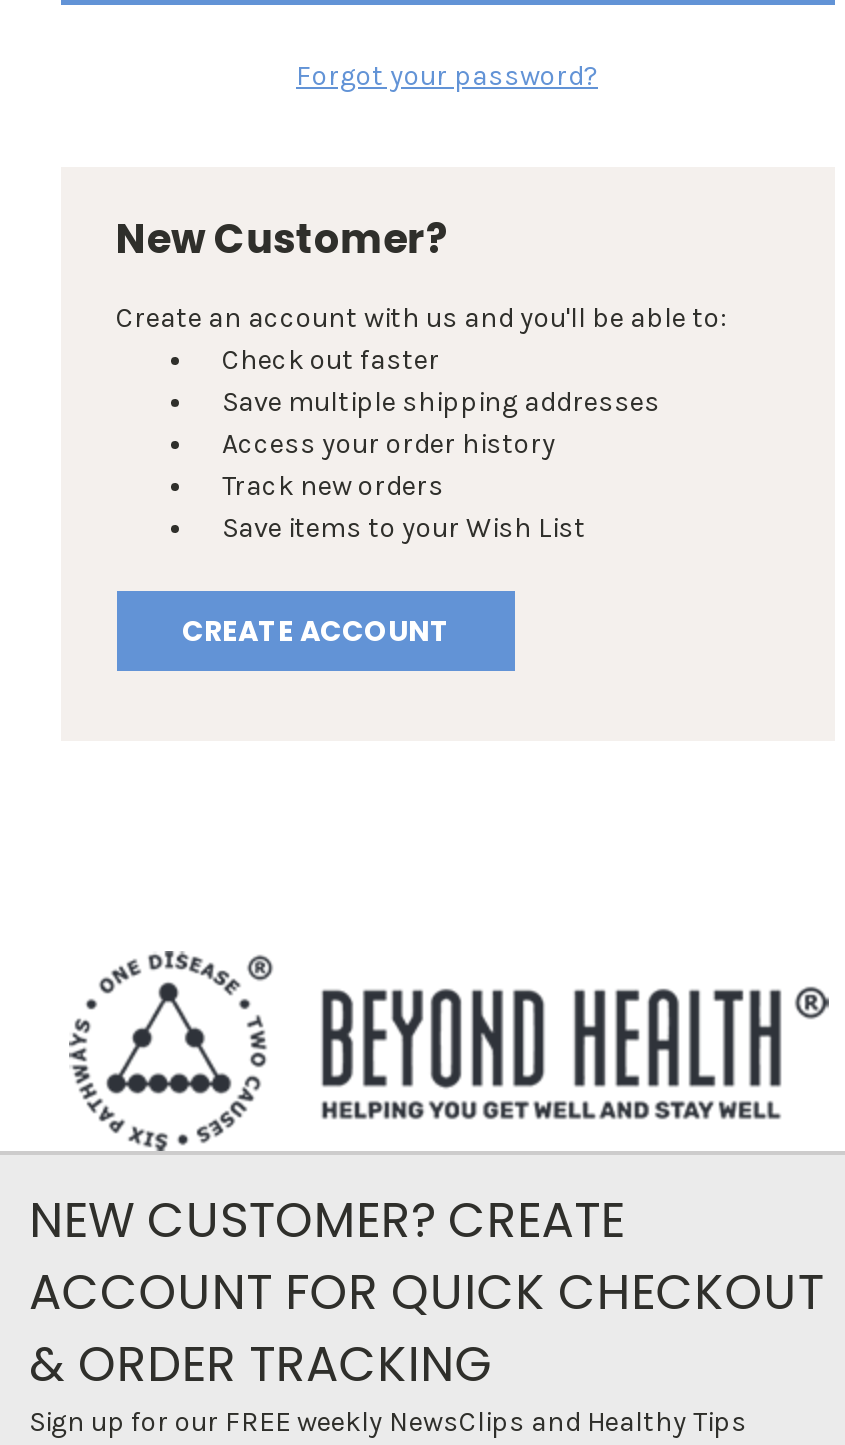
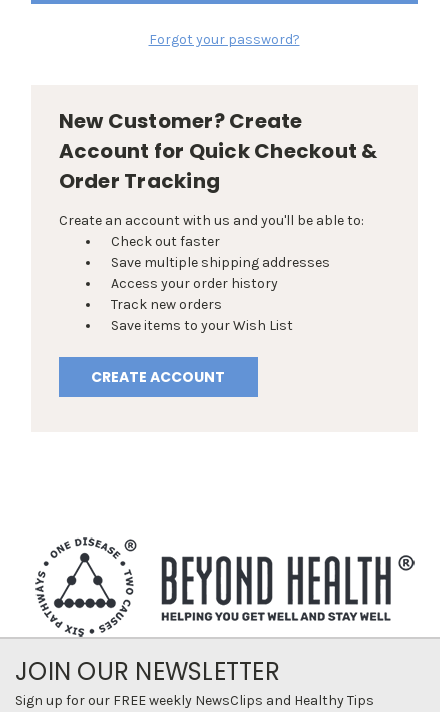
- New Customer?
+ New Customer? Create
+ Account for Quick Checkout &
+ Order Tracking

moved down: Create an account with us and you'll be able to: | Check out faster | Save multiple shipping addresses | Access your order history | Track new orders | Save items to your Wish List | CREATE ACCOUNT

moved down: [image]

- NEW CUSTOMER? CREATE
- ACCOUNT FOR QUICK CHECKOUT
- & ORDER TRACKING
+ JOIN OUR NEWSLETTER
